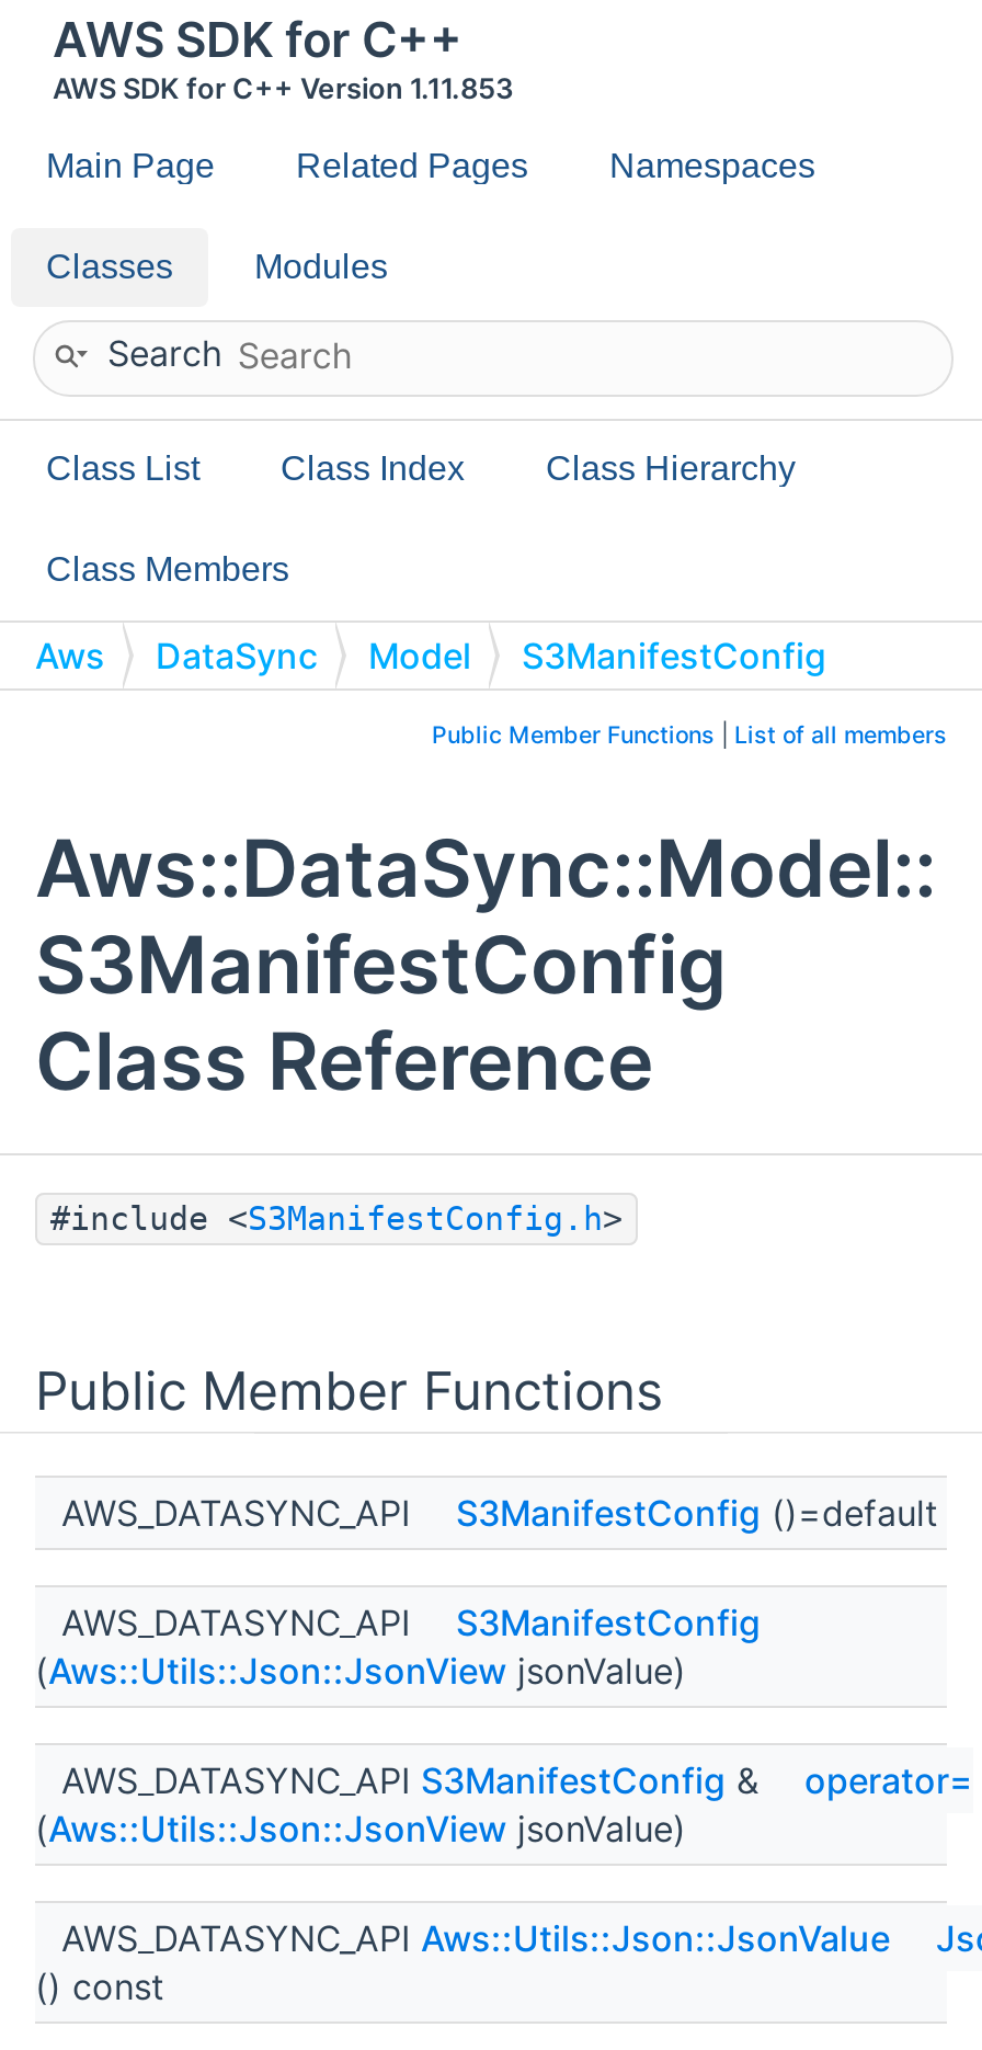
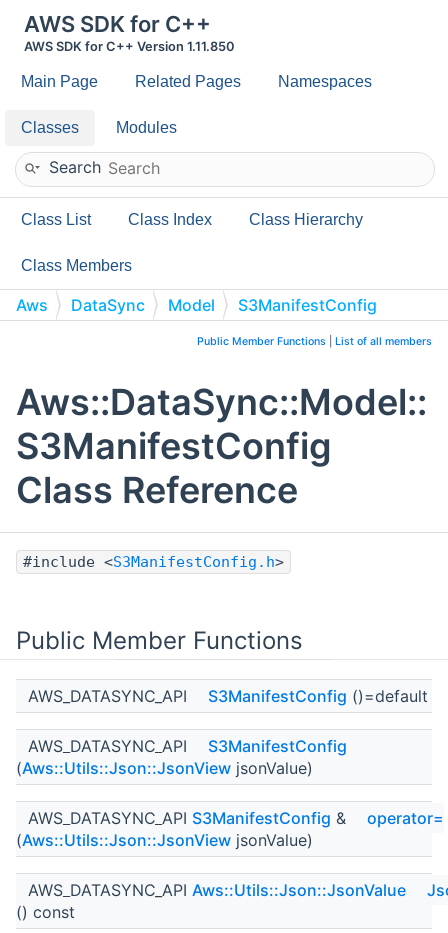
- AWS SDK for C++ Version 1.11.853
+ AWS SDK for C++ Version 1.11.850
